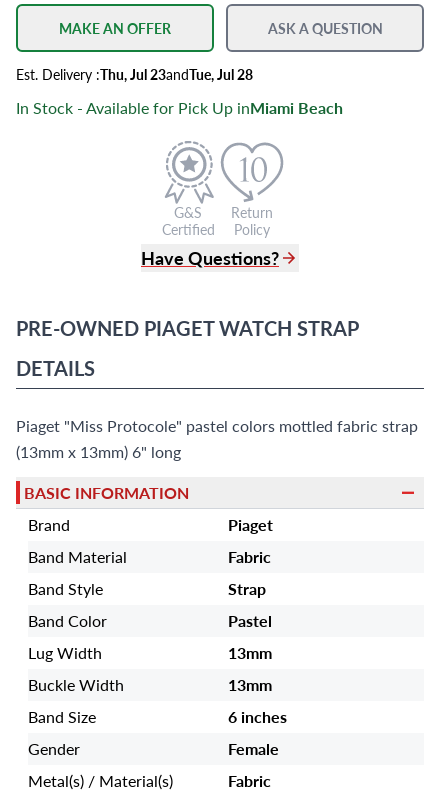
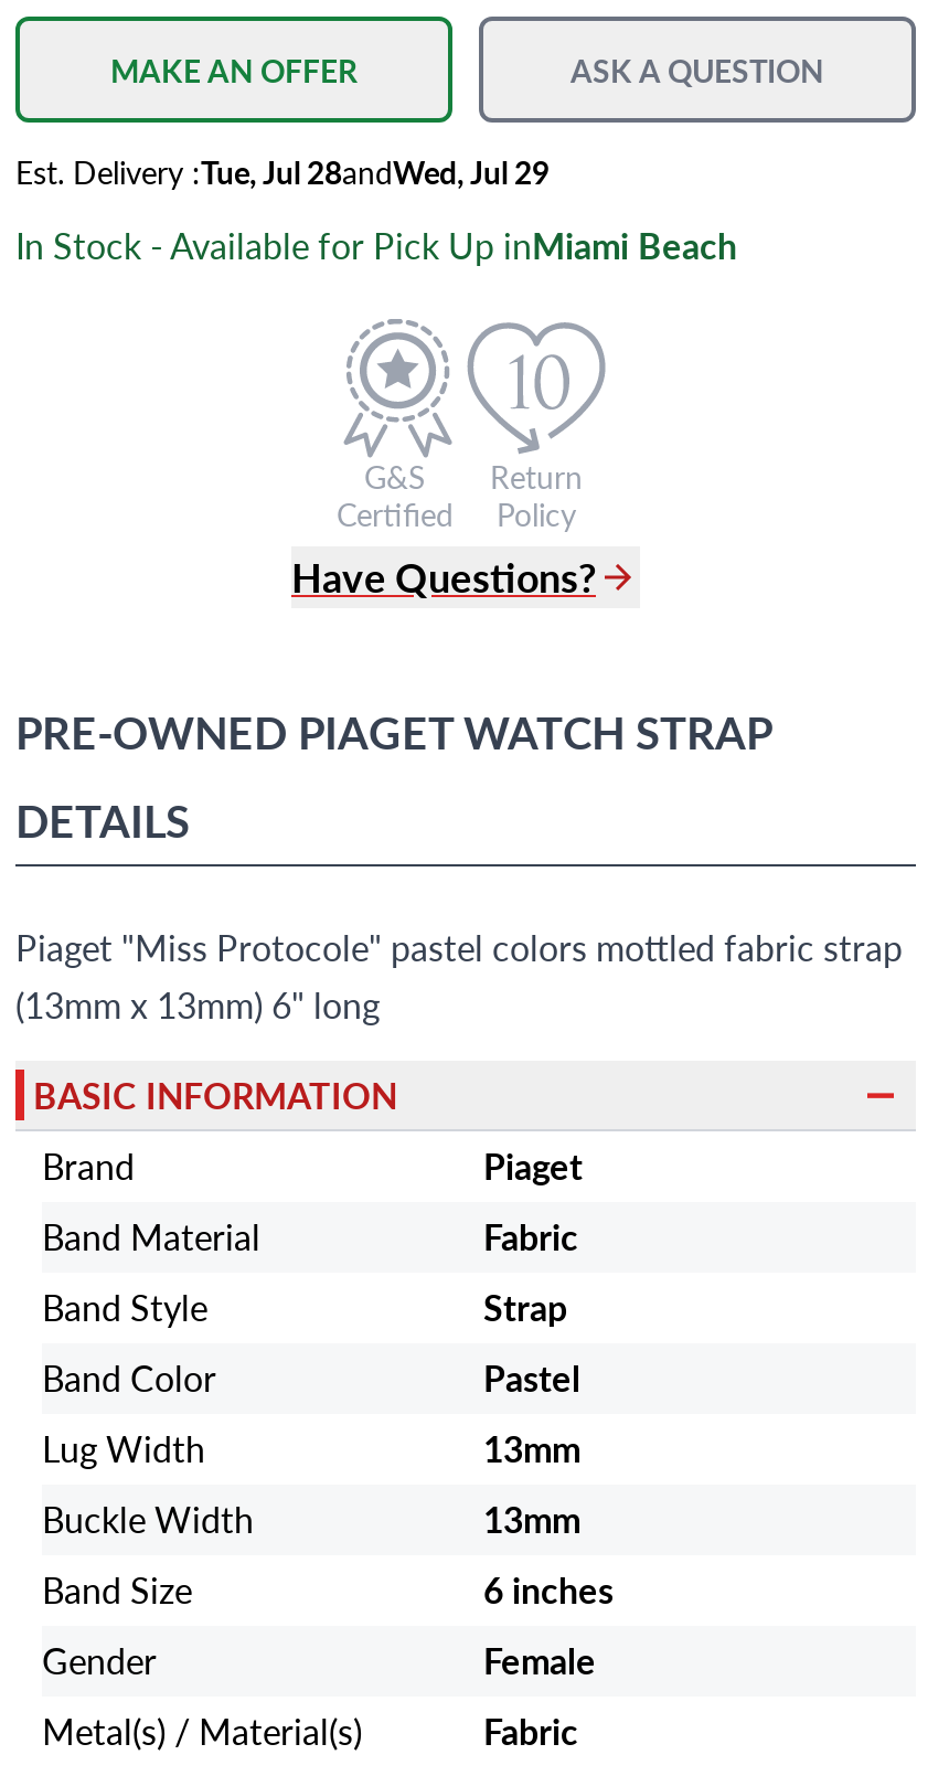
- Est. Delivery : Thu, Jul 23andTue, Jul 28
+ Est. Delivery : Tue, Jul 28andWed, Jul 29
